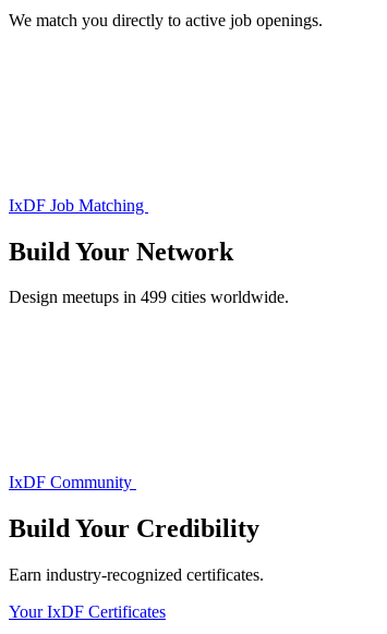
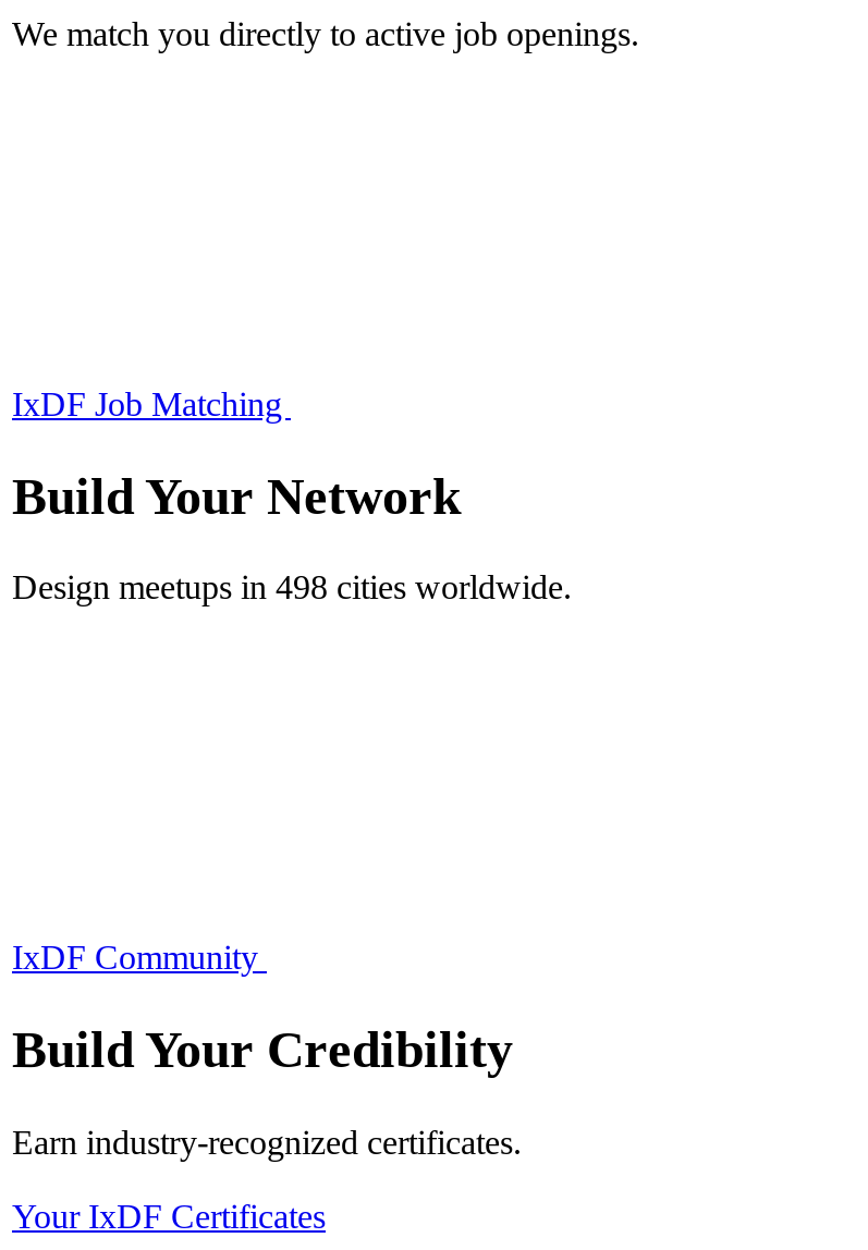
- Design meetups in 499 cities worldwide.
+ Design meetups in 498 cities worldwide.
